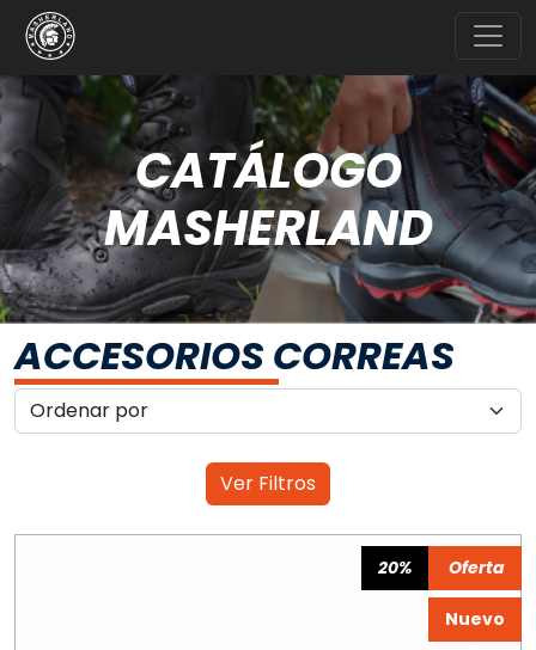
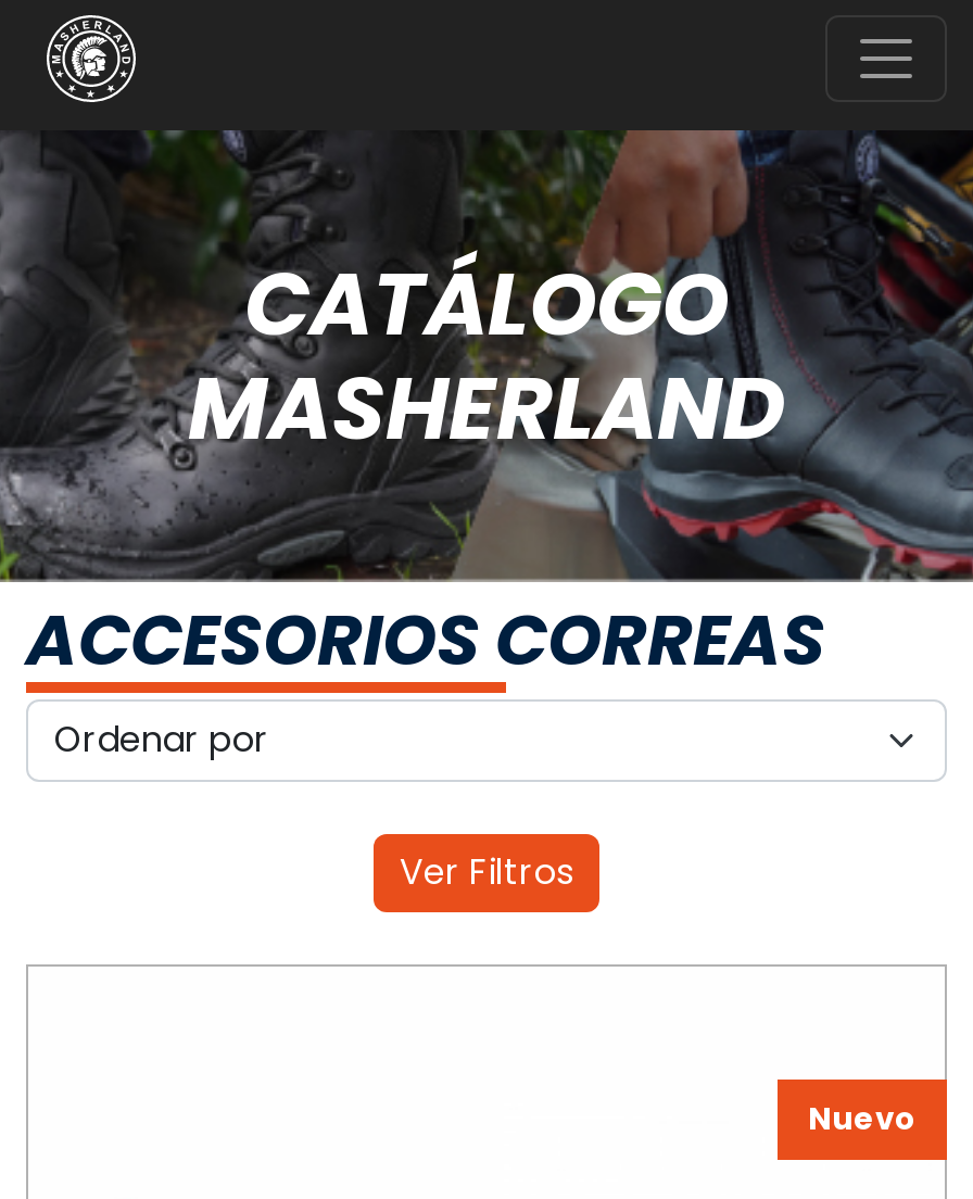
- 20%
- Oferta
